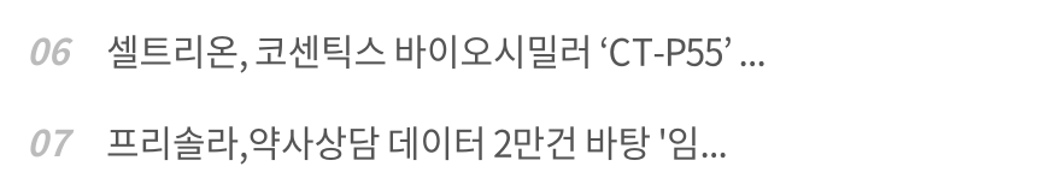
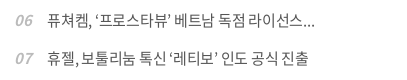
- 셀트리온, 코센틱스 바이오시밀러 ‘CT-P55’ ...
+ 퓨쳐켐, ‘프로스타뷰’ 베트남 독점 라이선스...

- 프리솔라,약사상담 데이터 2만건 바탕 '임...
+ 휴젤, 보툴리눔 톡신 ‘레티보’ 인도 공식 진출
